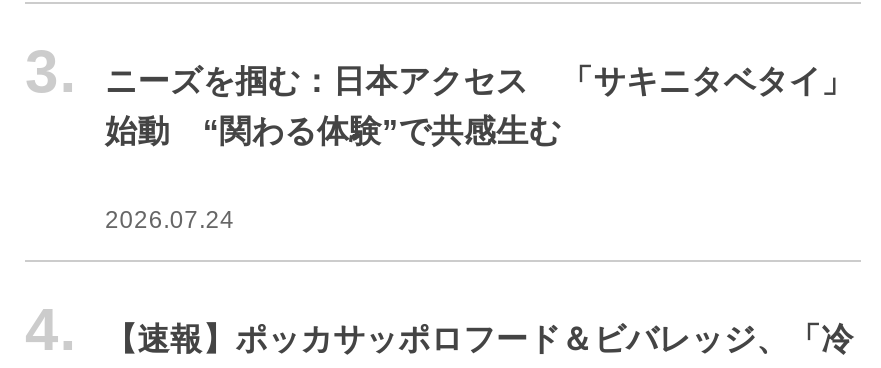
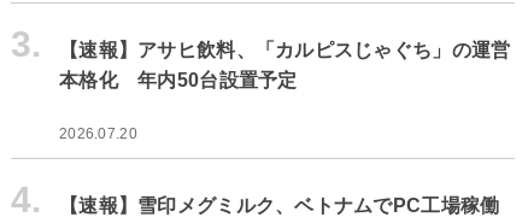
- ニーズを掴む：日本アクセス 「サキニタベタイ」
+ 【速報】アサヒ飲料、「カルピスじゃぐち」の運営

- 始動 “関わる体験”で共感生む
+ 本格化 年内50台設置予定

- 2026.07.24
+ 2026.07.20

- 【速報】ポッカサッポロフード＆ビバレッジ、「冷
+ 【速報】雪印メグミルク、ベトナムでPC工場稼働
